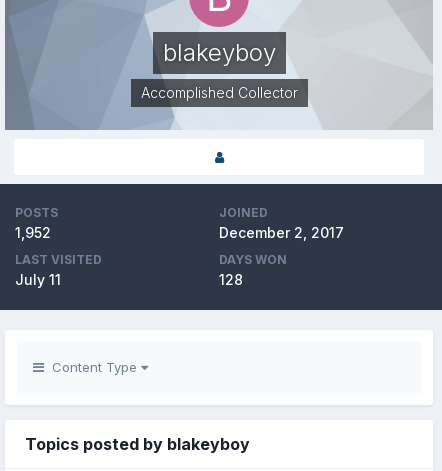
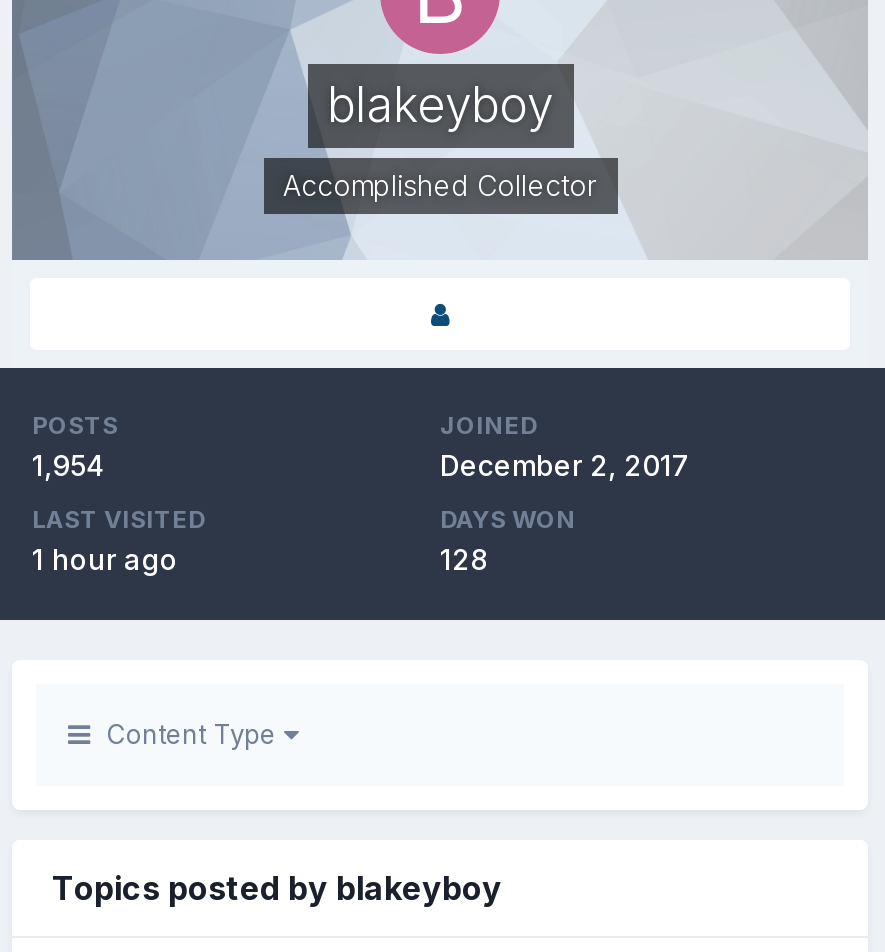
- 1,952
+ 1,954

- July 11
+ 1 hour ago
